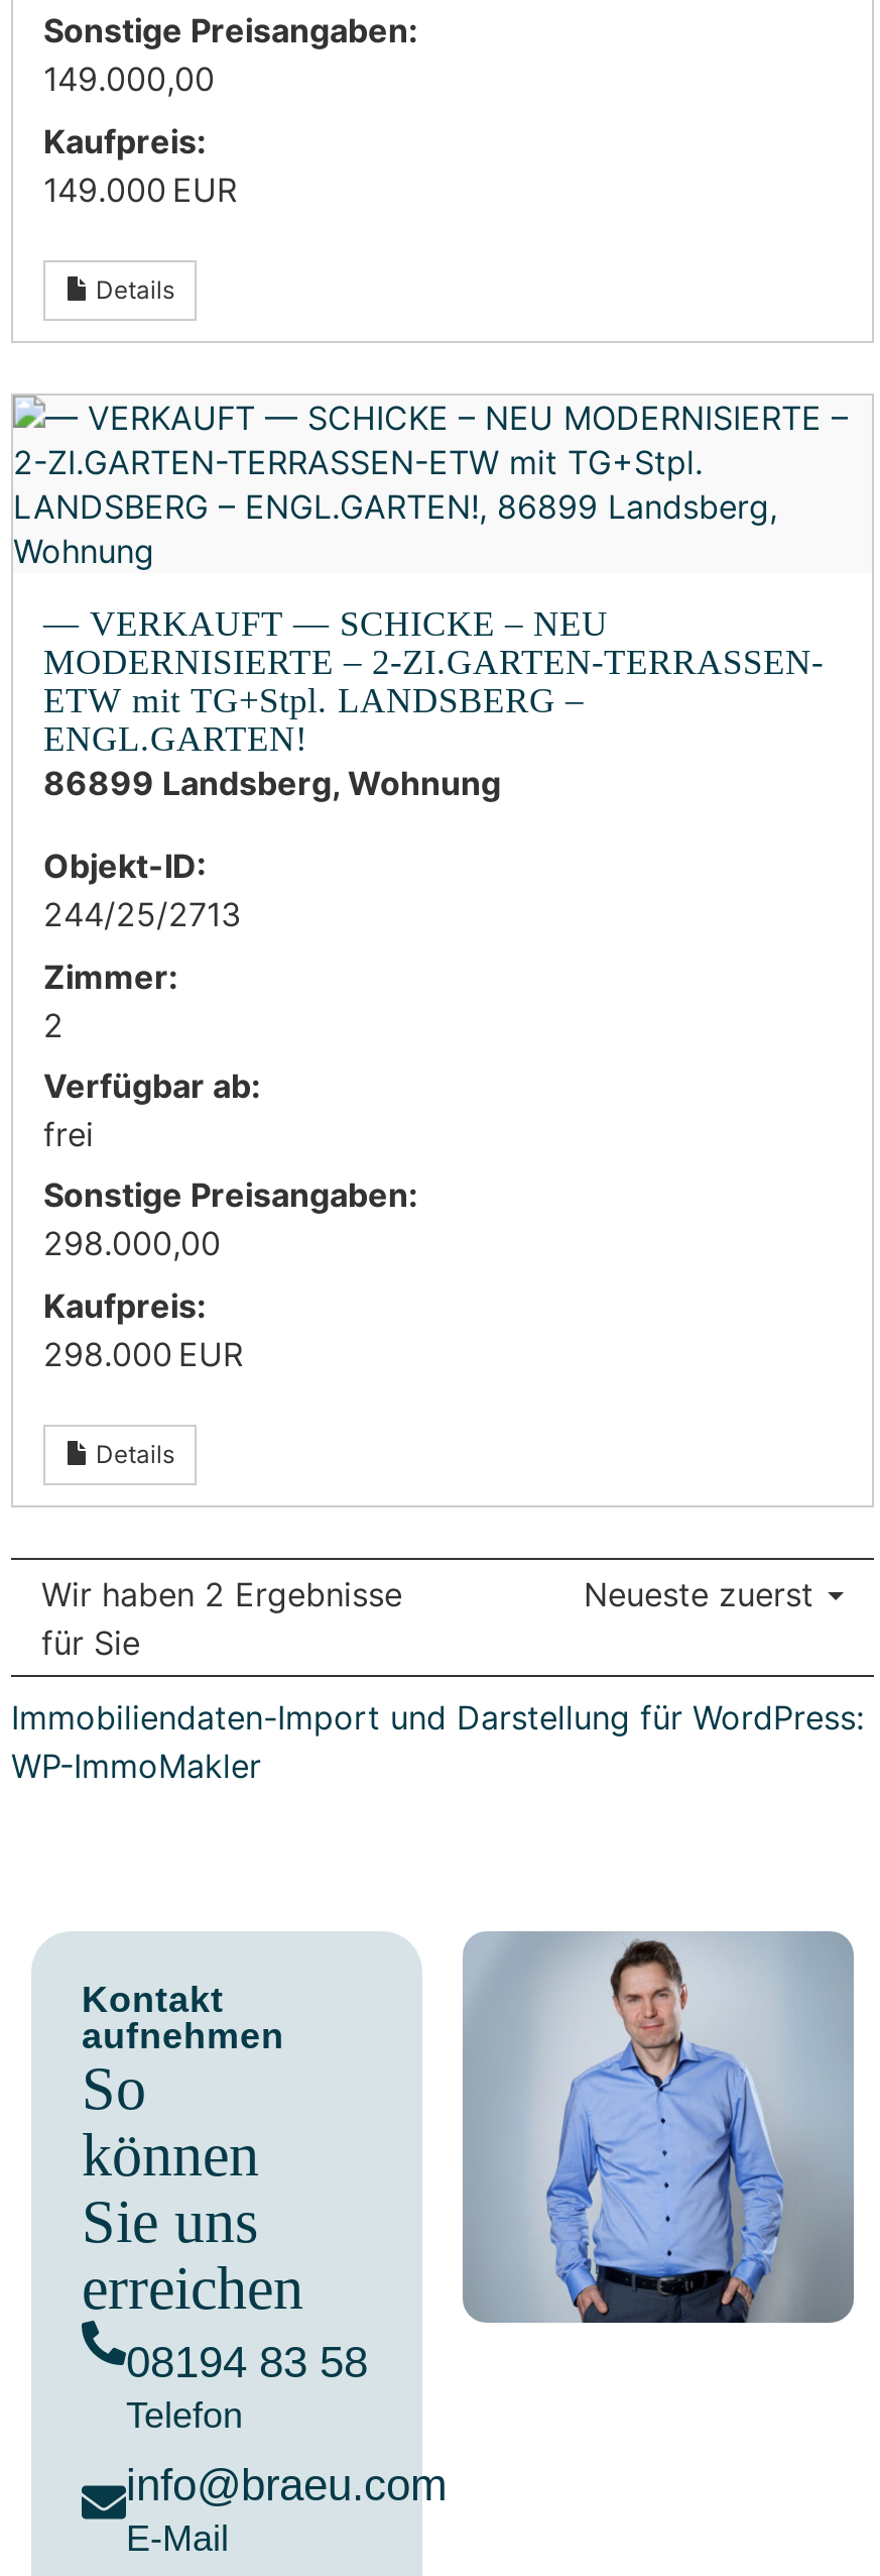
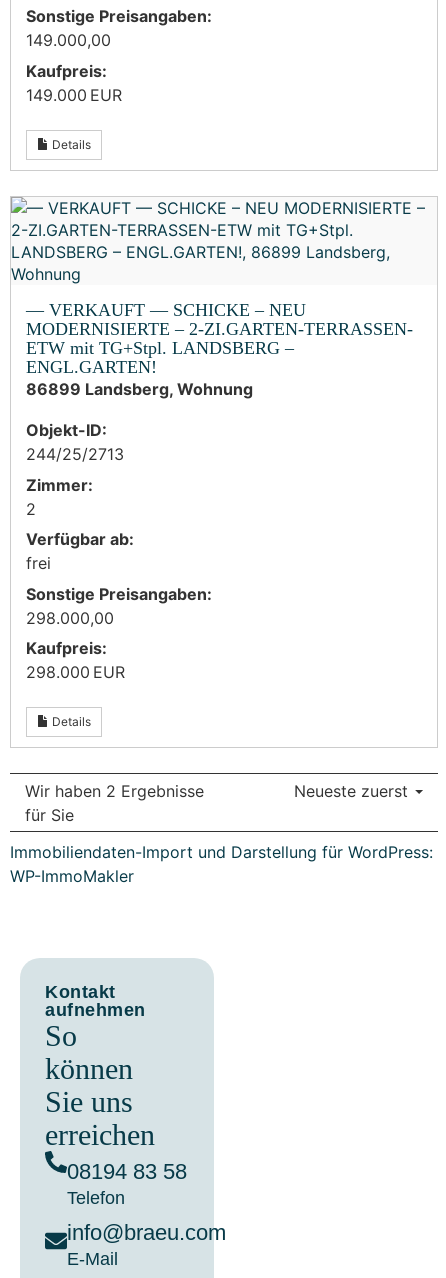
- [image]
